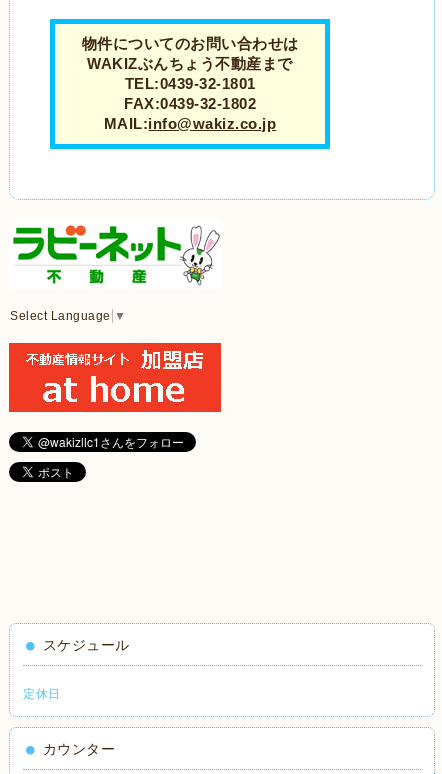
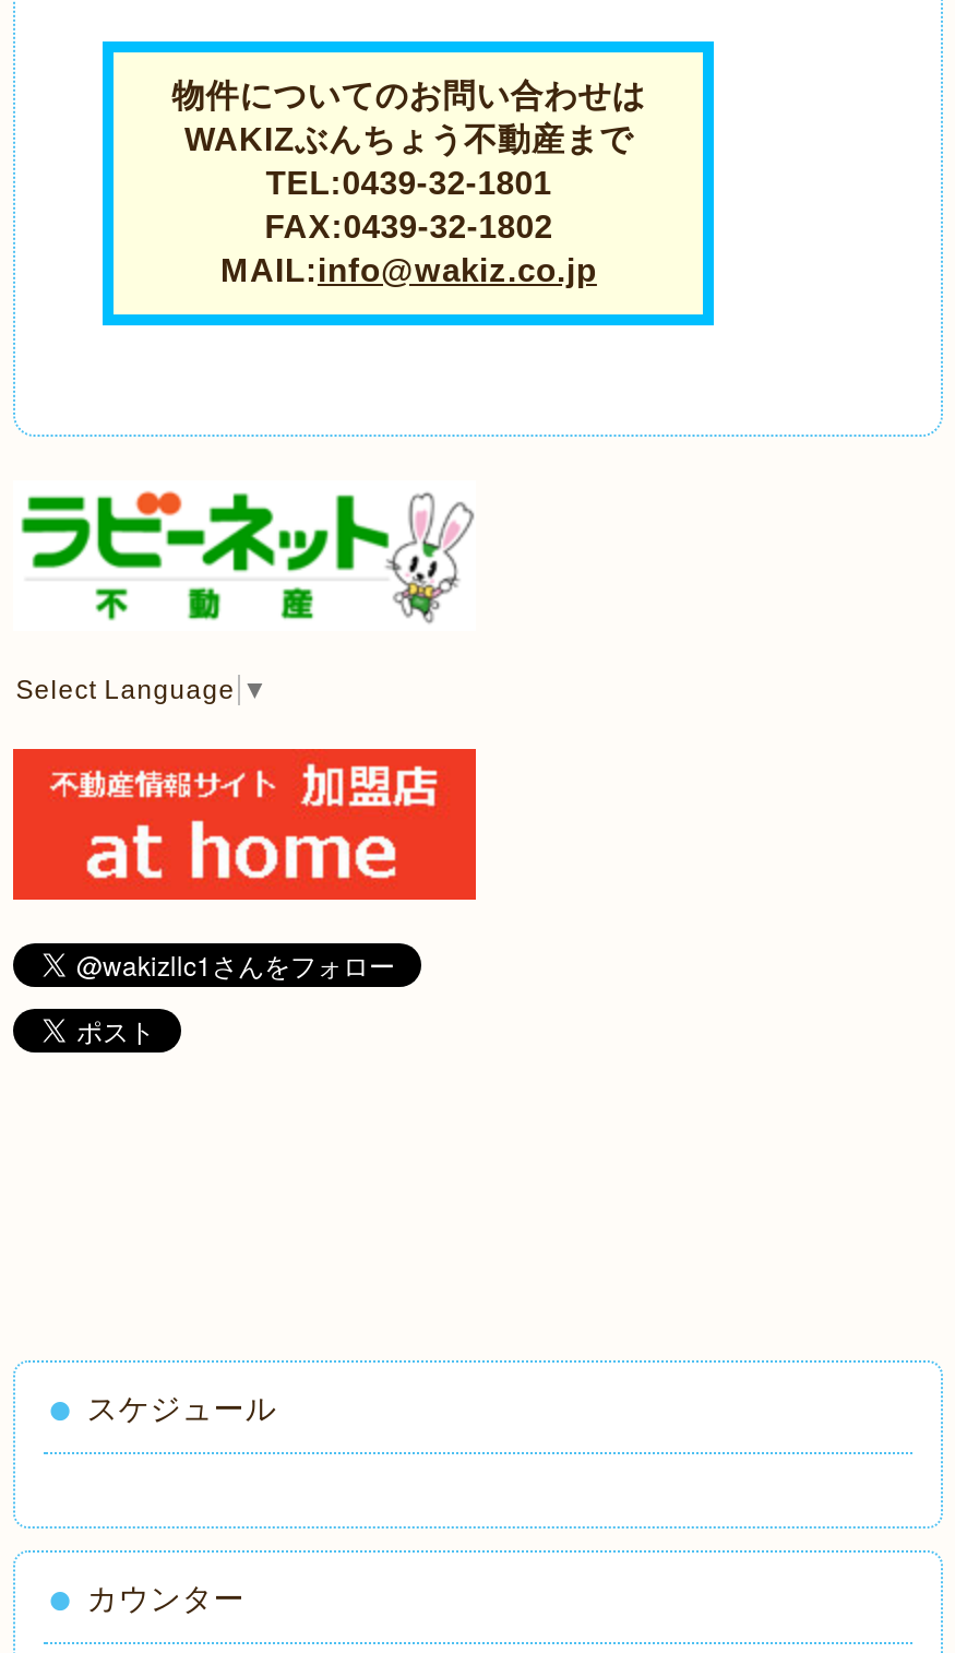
- 定休日
